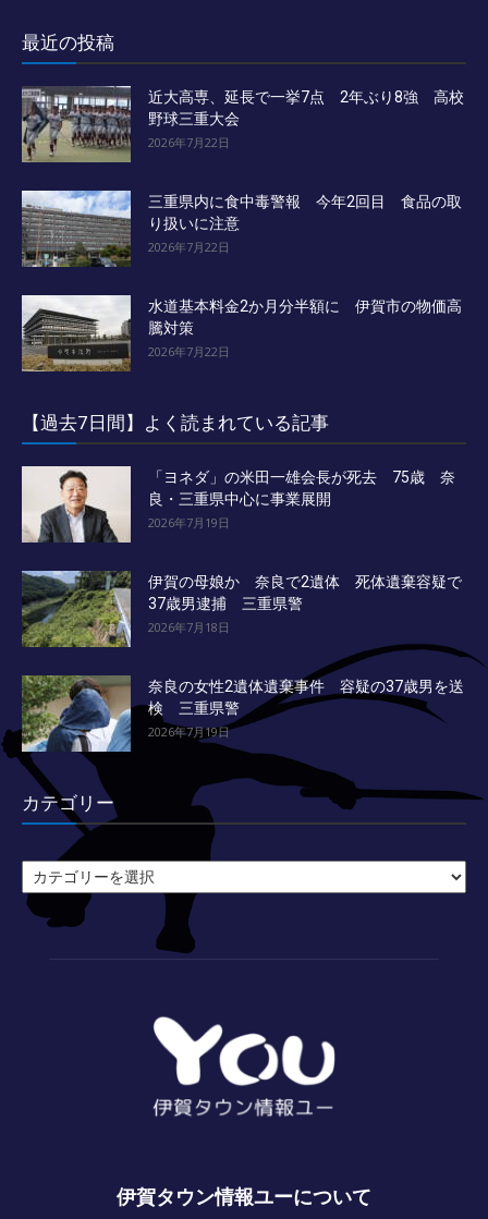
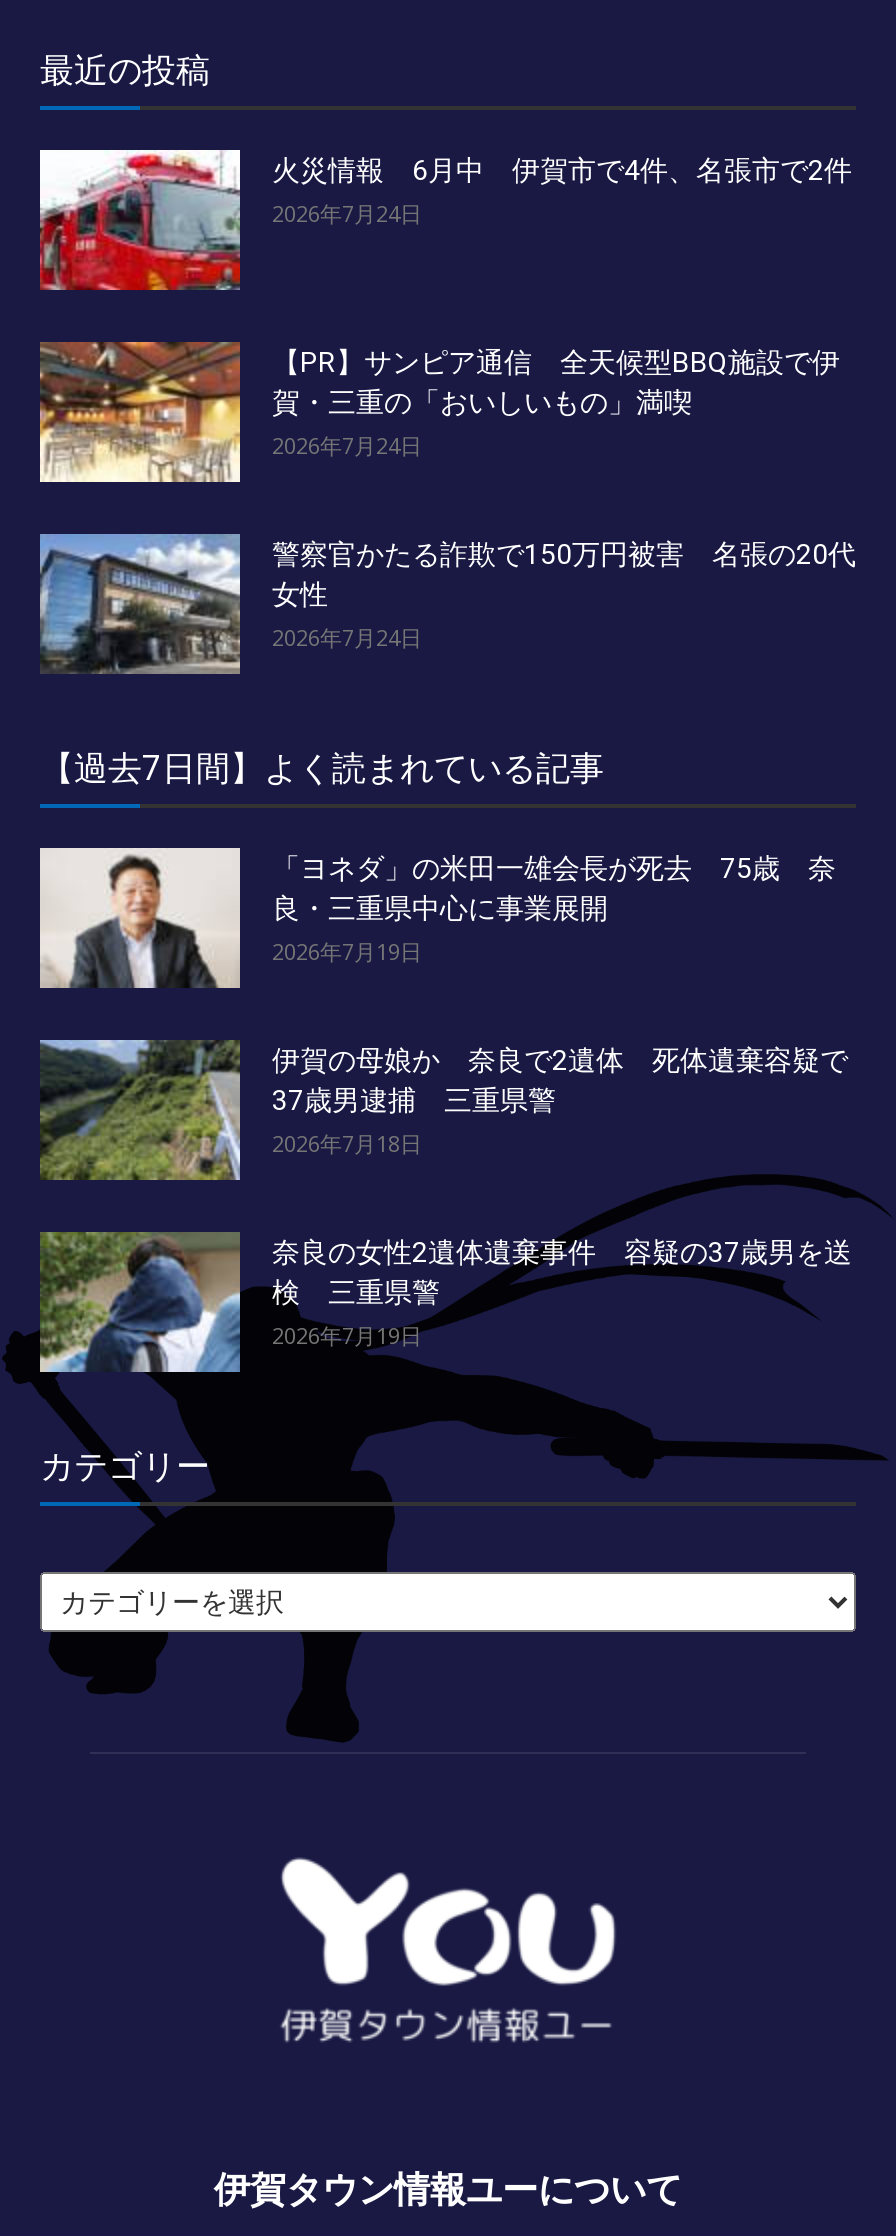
- [image]
- 近大高専、延長で一挙7点 2年ぶり8強 高校
- 野球三重大会
- 2026年7月22日
+ [image]
+ 火災情報 6月中 伊賀市で4件、名張市で2件
+ 2026年7月24日

- [image]
- 三重県内に食中毒警報 今年2回目 食品の取
- り扱いに注意
- 2026年7月22日
+ [image]
+ 【PR】サンピア通信 全天候型BBQ施設で伊
+ 賀・三重の「おいしいもの」満喫
+ 2026年7月24日

- [image]
- 水道基本料金2か月分半額に 伊賀市の物価高
- 騰対策
- 2026年7月22日
+ [image]
+ 警察官かたる詐欺で150万円被害 名張の20代
+ 女性
+ 2026年7月24日
